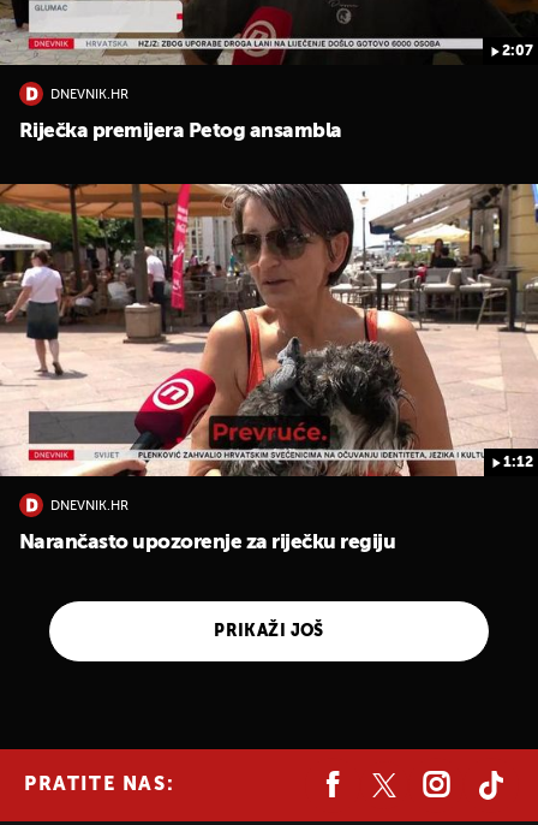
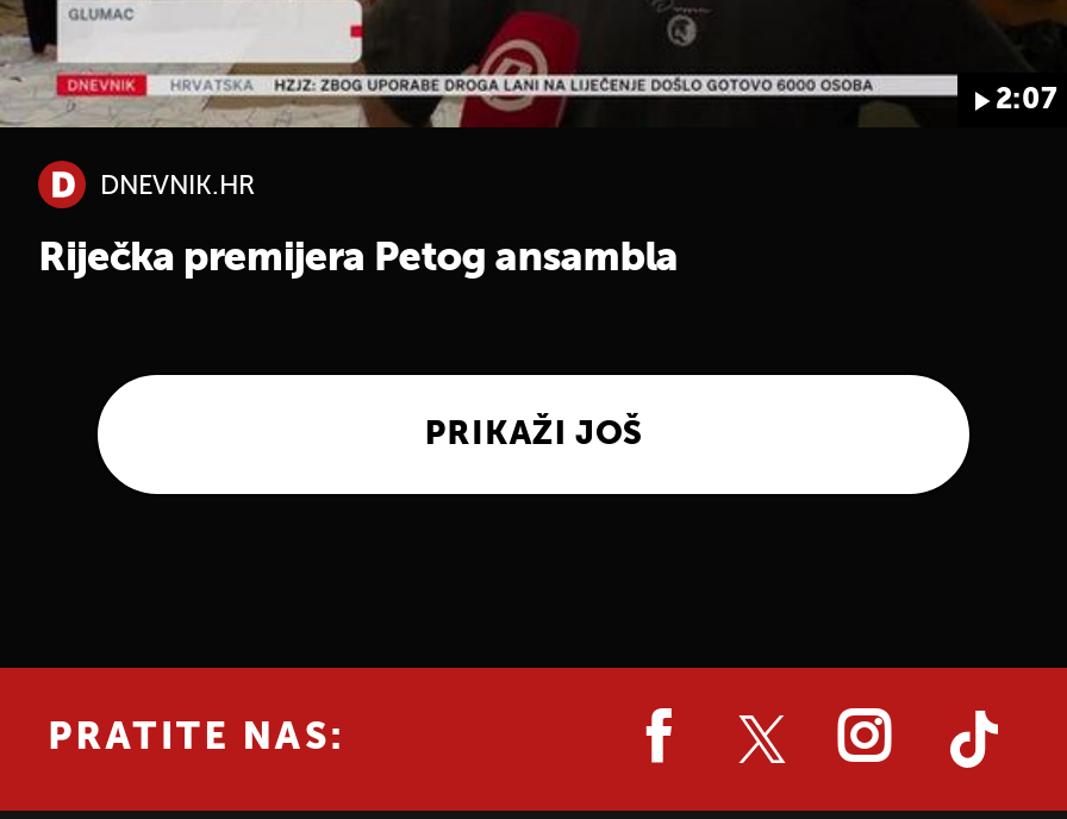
- [image]
- 1:12
- DNEVNIK.HR
- Narančasto upozorenje za riječku regiju
